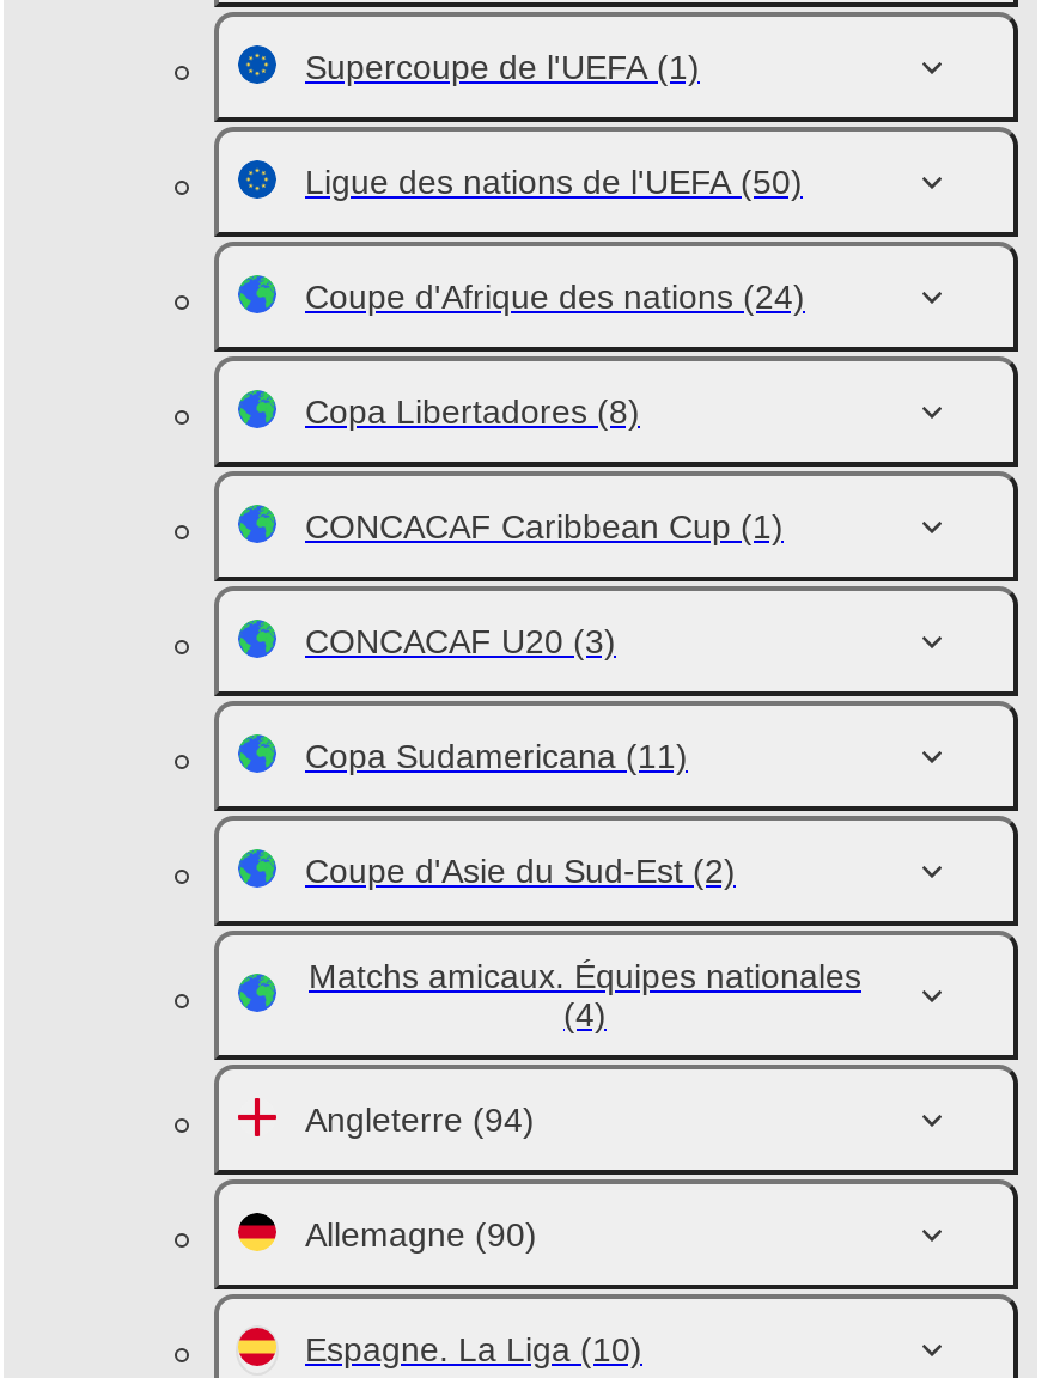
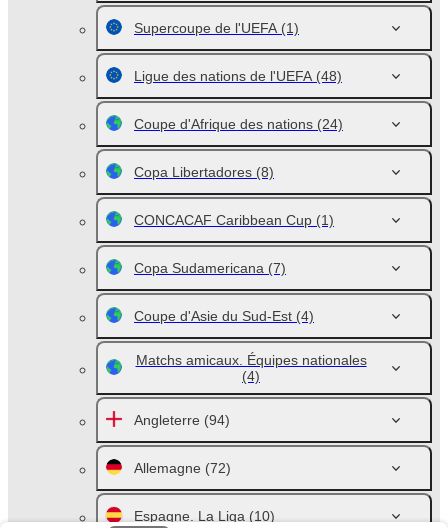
- Ligue des nations de l'UEFA (50)
+ Ligue des nations de l'UEFA (48)

- CONCACAF U20 (3)
- Copa Sudamericana (11)
- Coupe d'Asie du Sud-Est (2)
+ Copa Sudamericana (7)
+ Coupe d'Asie du Sud-Est (4)

- Allemagne (90)
+ Allemagne (72)
